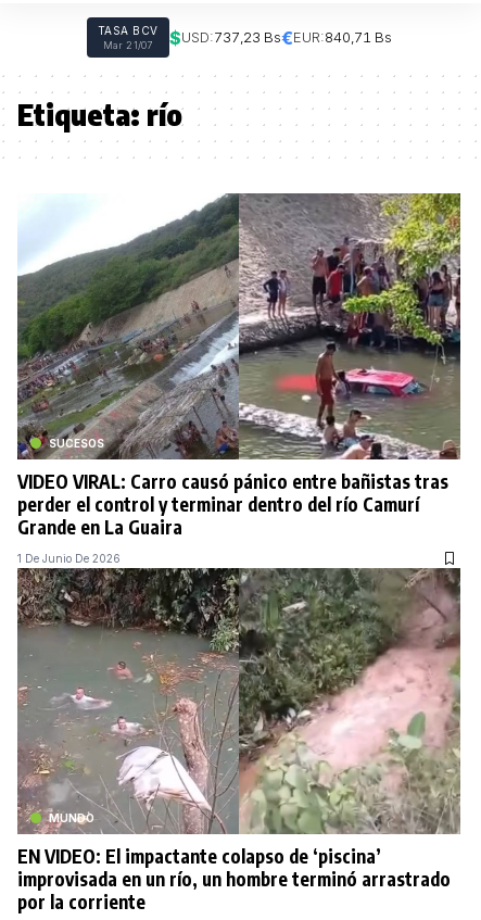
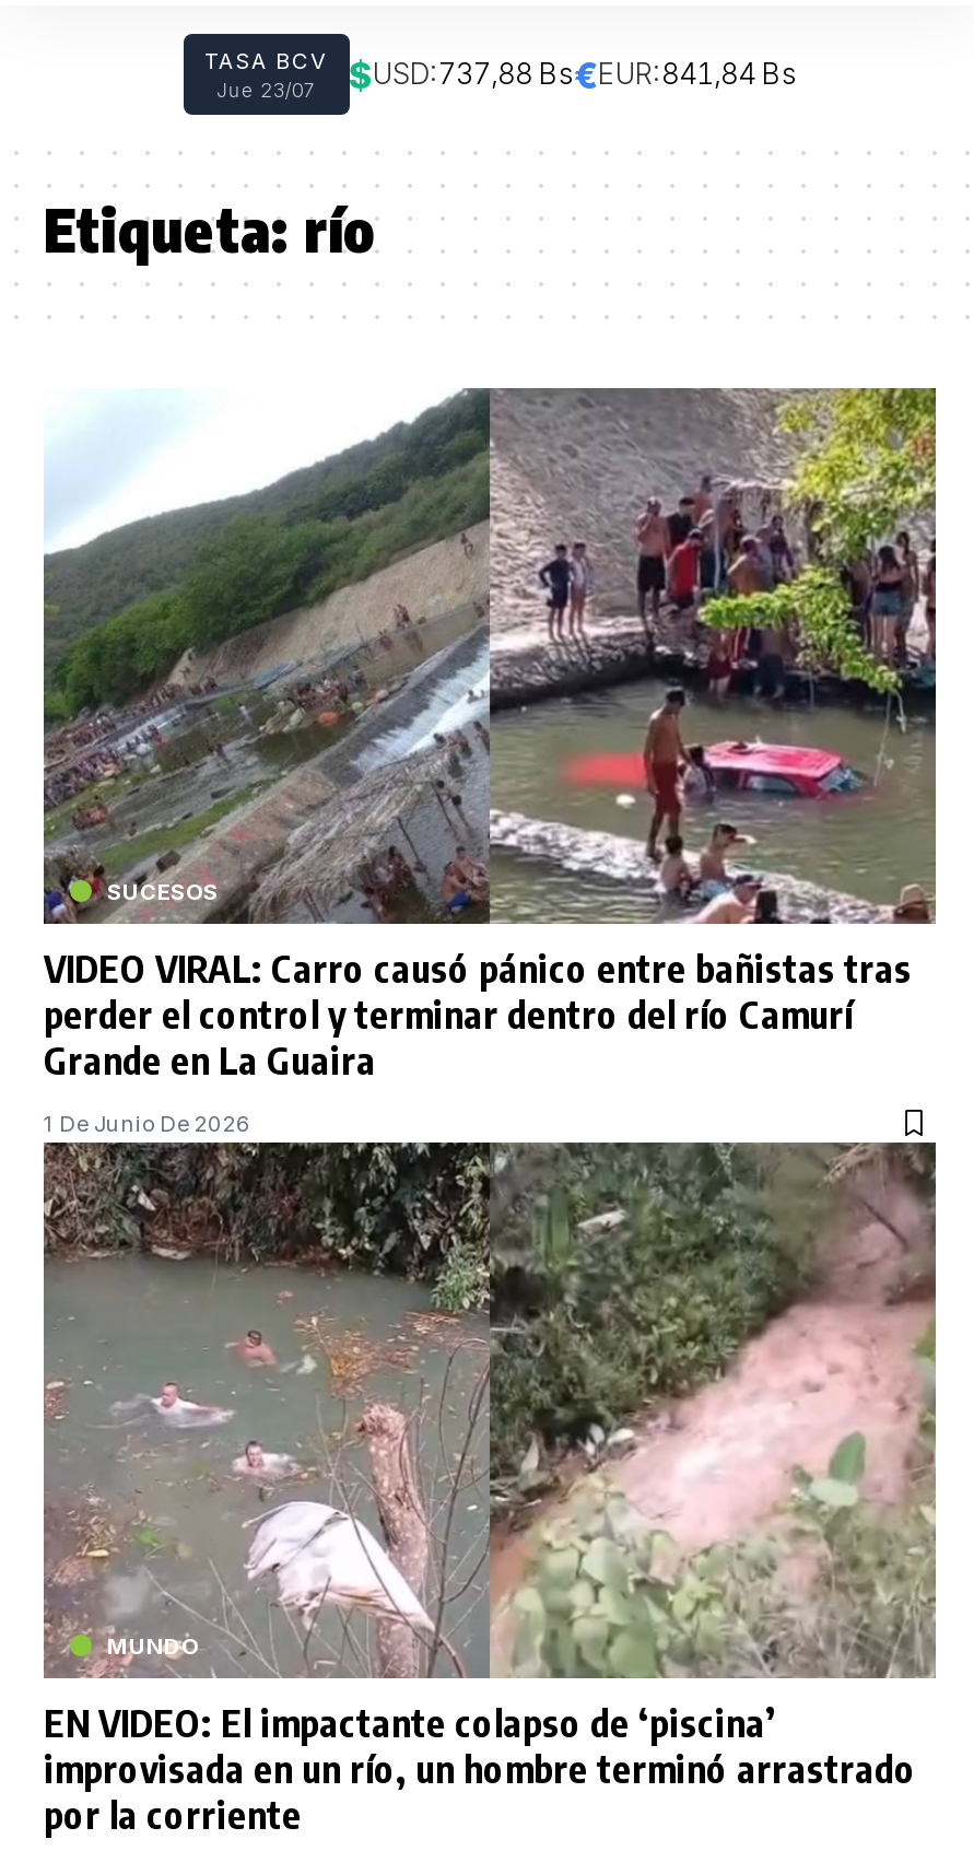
- Mar 21/07
- $USD:737,23 Bs€EUR:840,71 Bs
+ Jue 23/07
+ $USD:737,88 Bs€EUR:841,84 Bs
